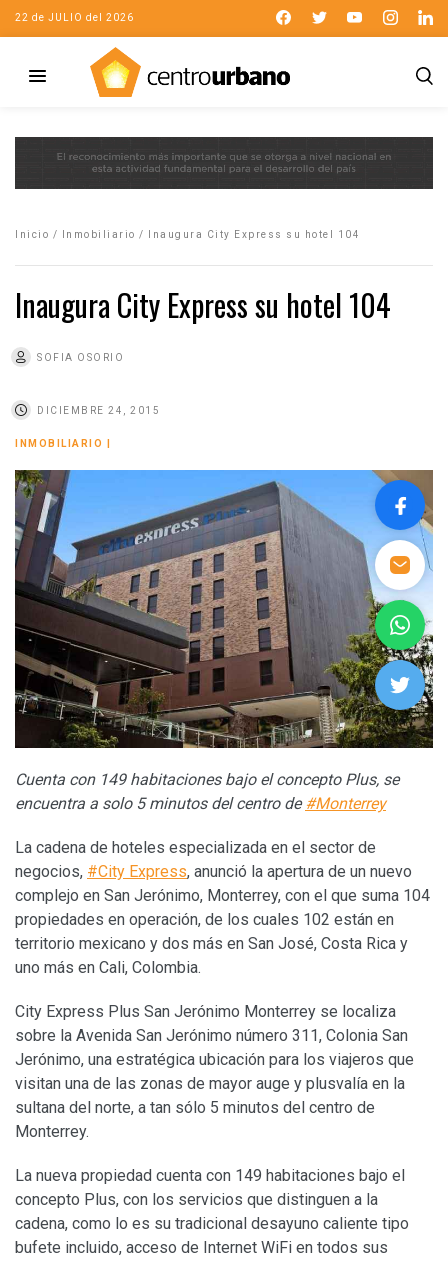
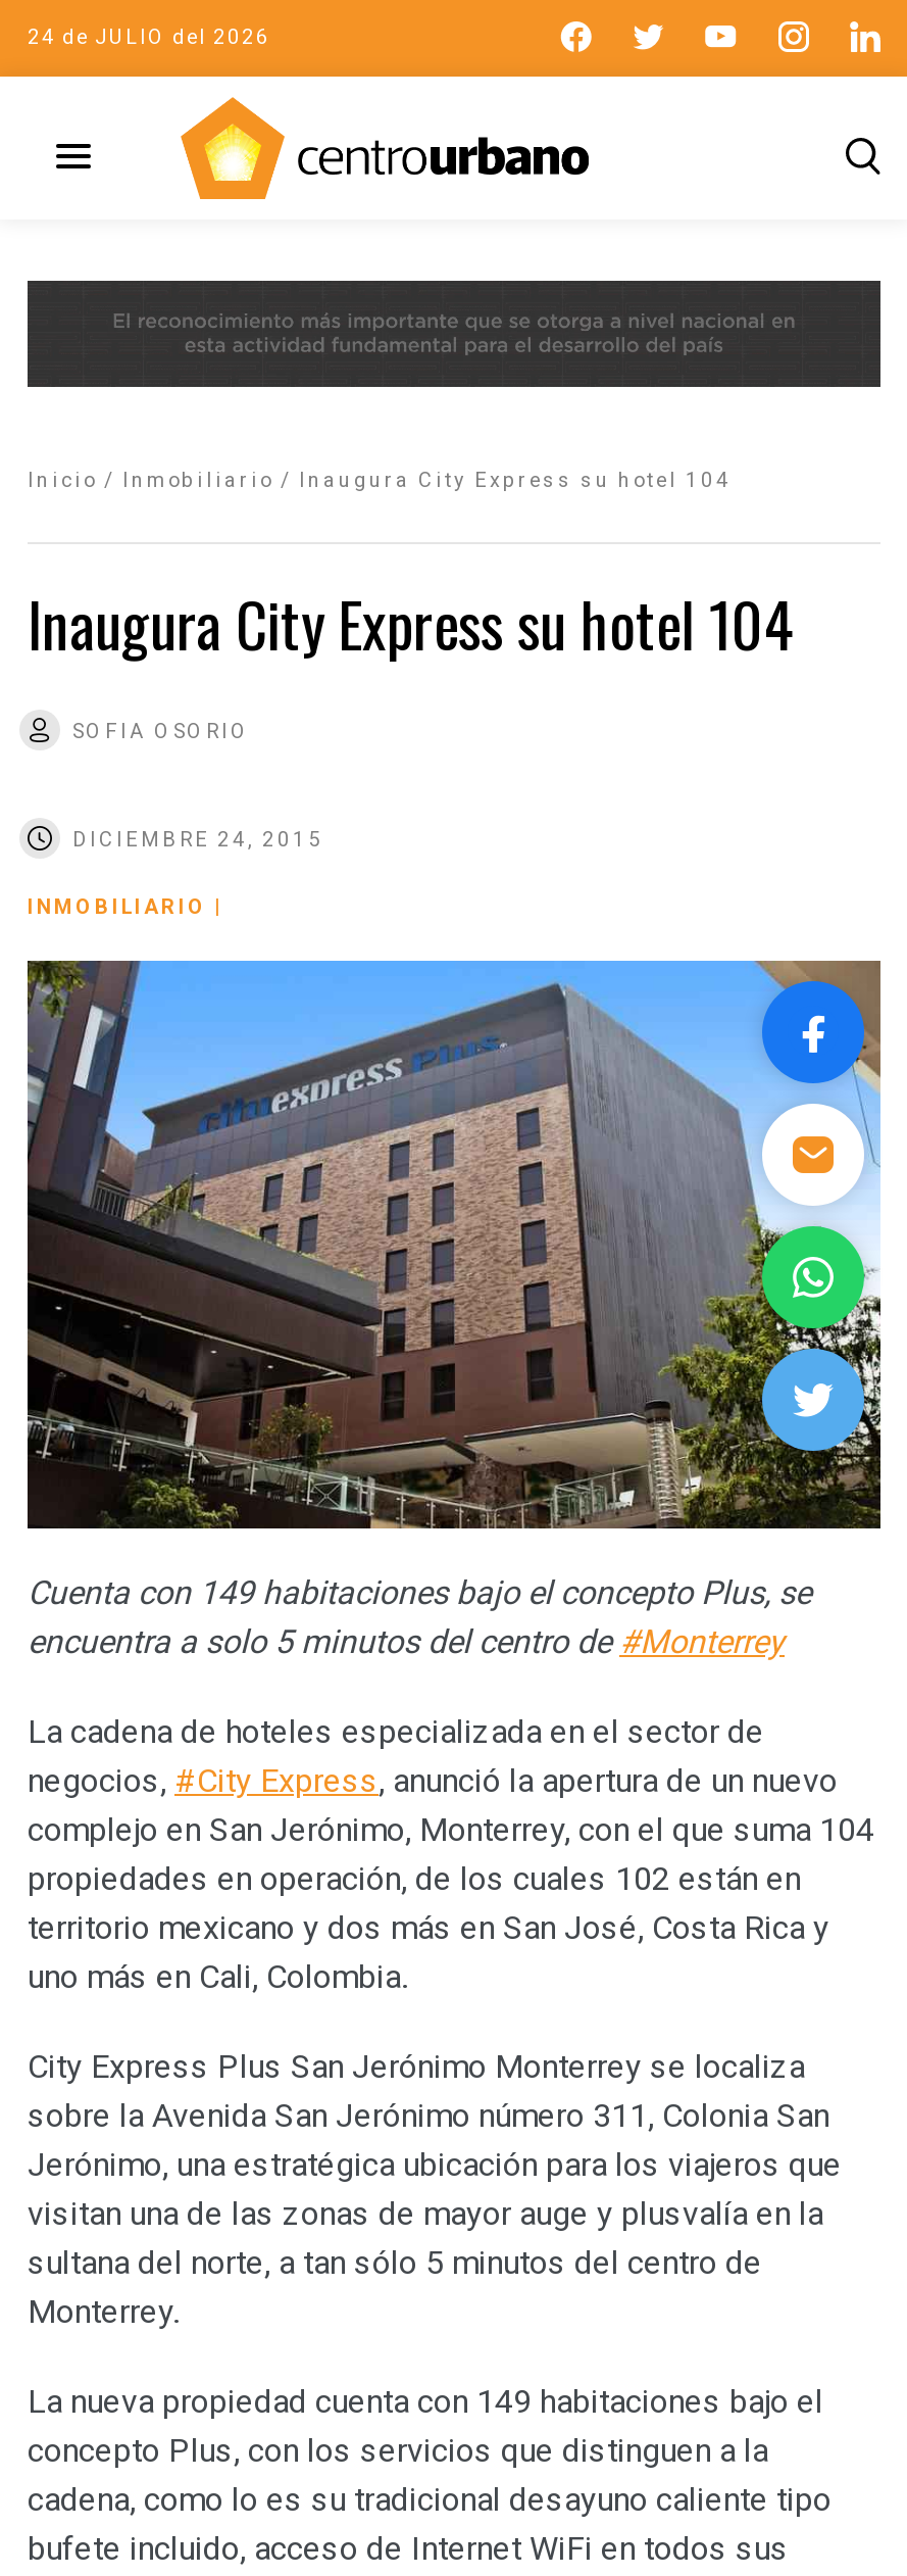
- 22 de JULIO del 2026
+ 24 de JULIO del 2026
